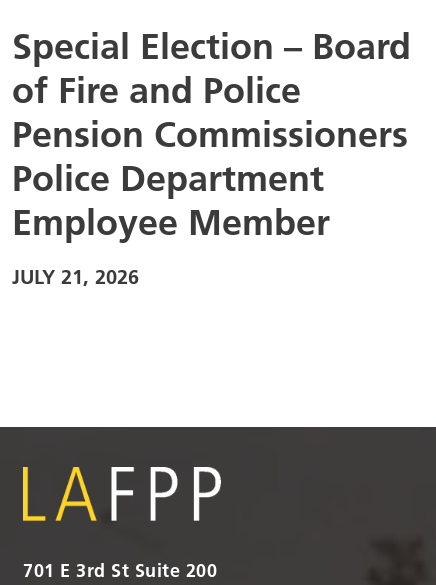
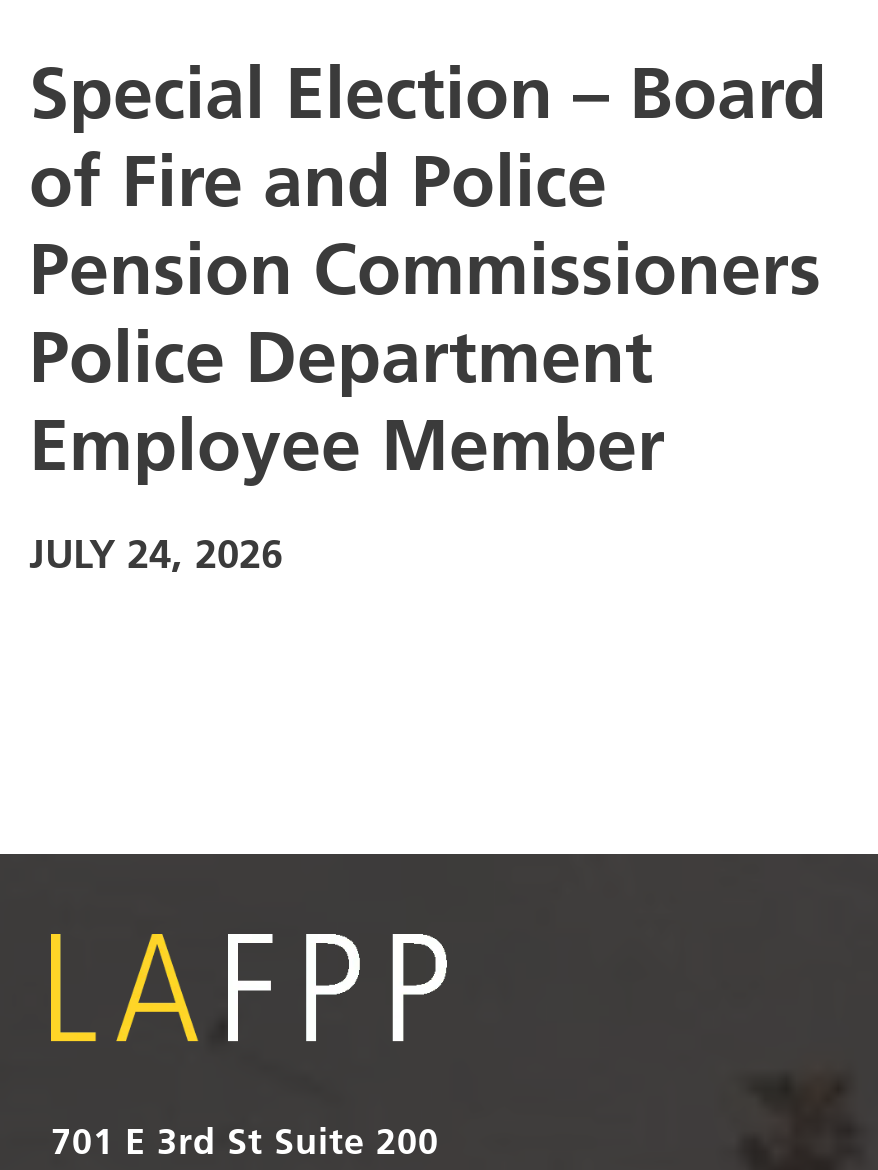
- JULY 21, 2026
+ JULY 24, 2026
